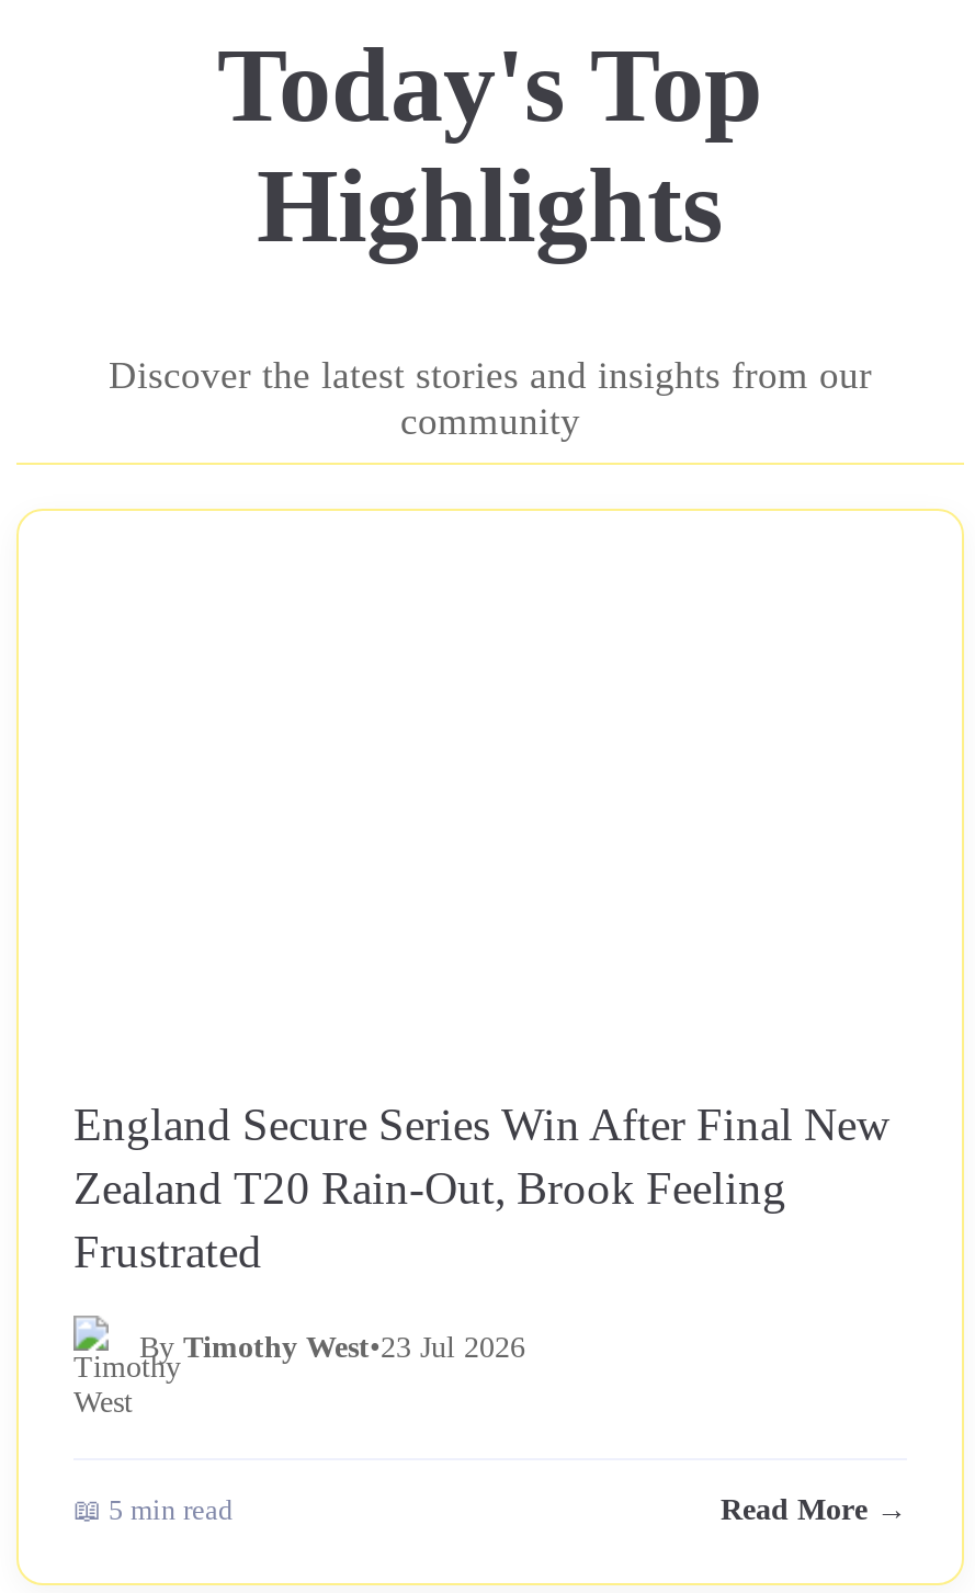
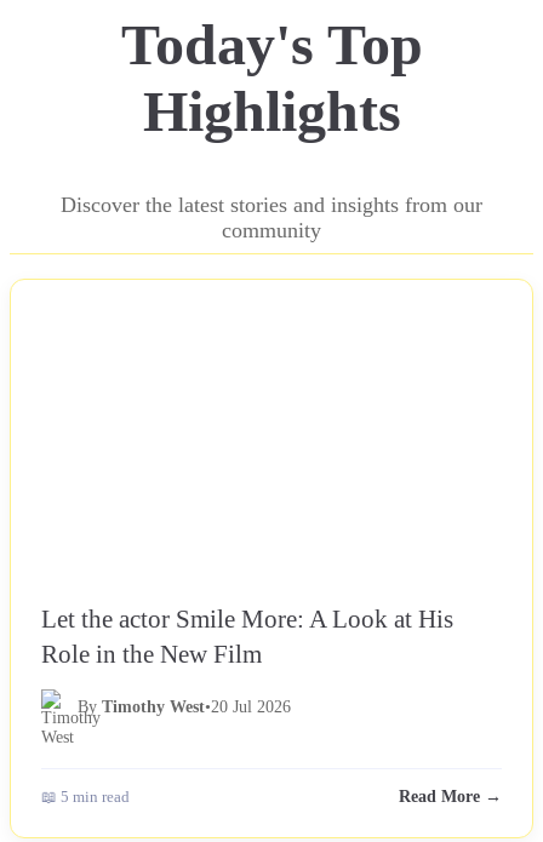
- England Secure Series Win After Final New
- Zealand T20 Rain-Out, Brook Feeling
- Frustrated
+ Let the actor Smile More: A Look at His
+ Role in the New Film

- By Timothy West•23 Jul 2026
+ By Timothy West•20 Jul 2026
